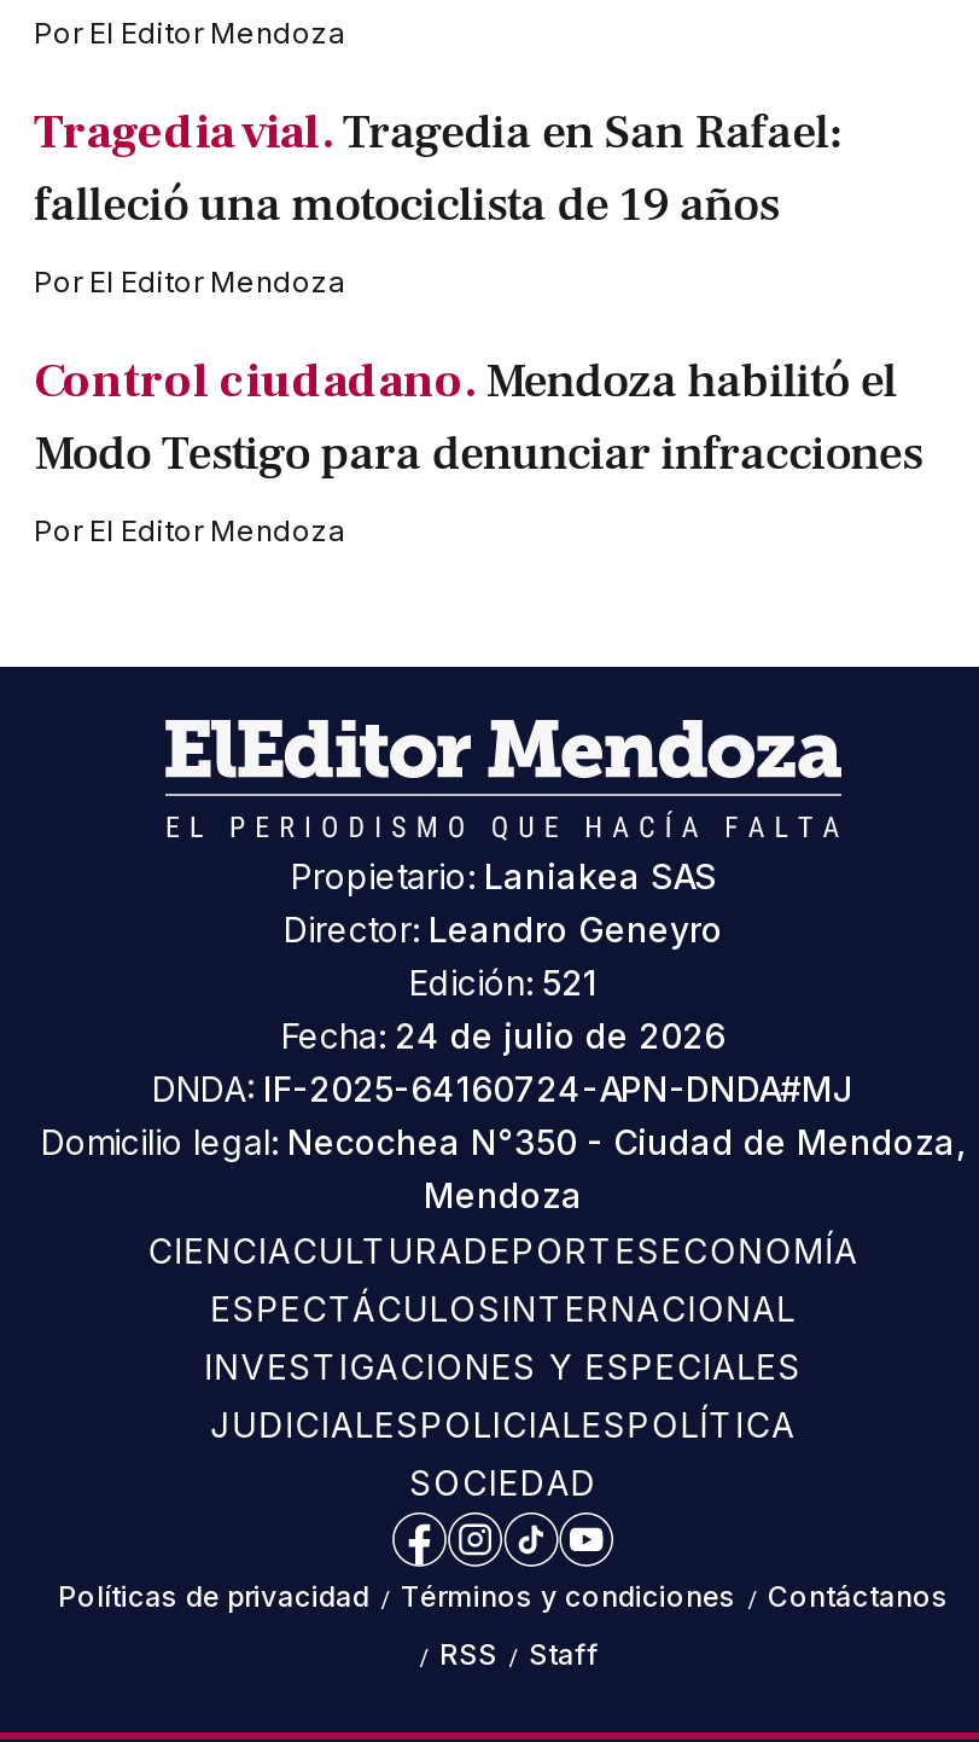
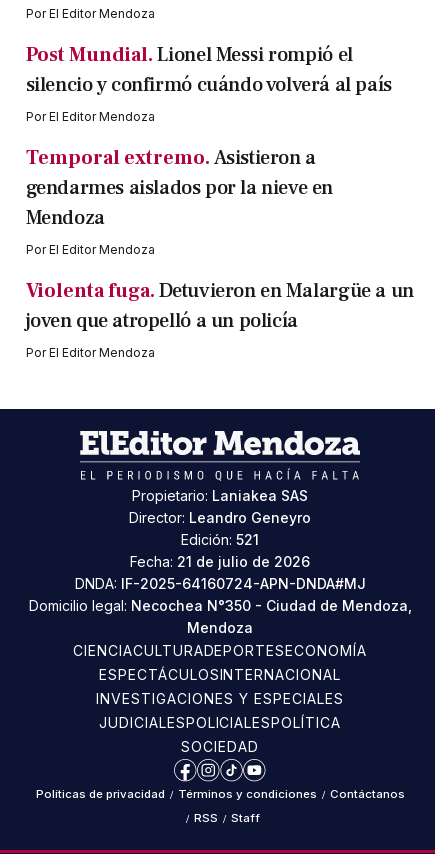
- Tragedia vial. Tragedia en San Rafael:
- falleció una motociclista de 19 años
+ Post Mundial. Lionel Messi rompió el
+ silencio y confirmó cuándo volverá al país

- Control ciudadano. Mendoza habilitó el
- Modo Testigo para denunciar infracciones
+ Temporal extremo. Asistieron a
+ gendarmes aislados por la nieve en
+ Mendoza
+ Por El Editor Mendoza
+ Violenta fuga. Detuvieron en Malargüe a un
+ joven que atropelló a un policía

- Fecha: 24 de julio de 2026
+ Fecha: 21 de julio de 2026
